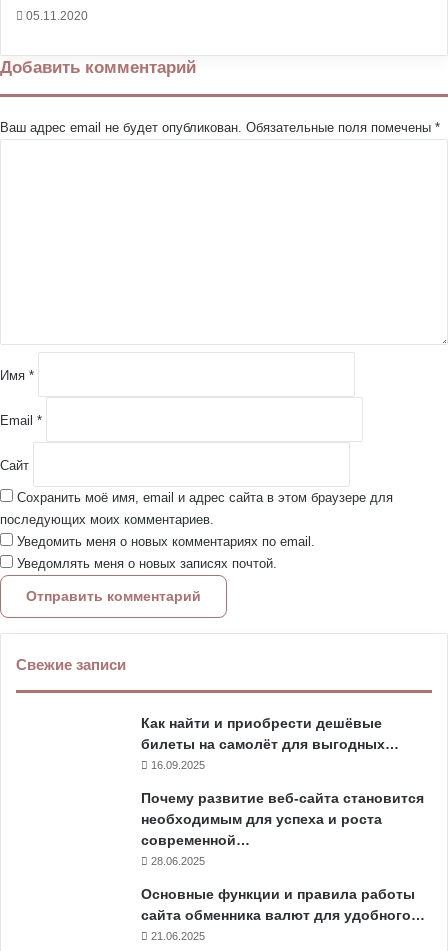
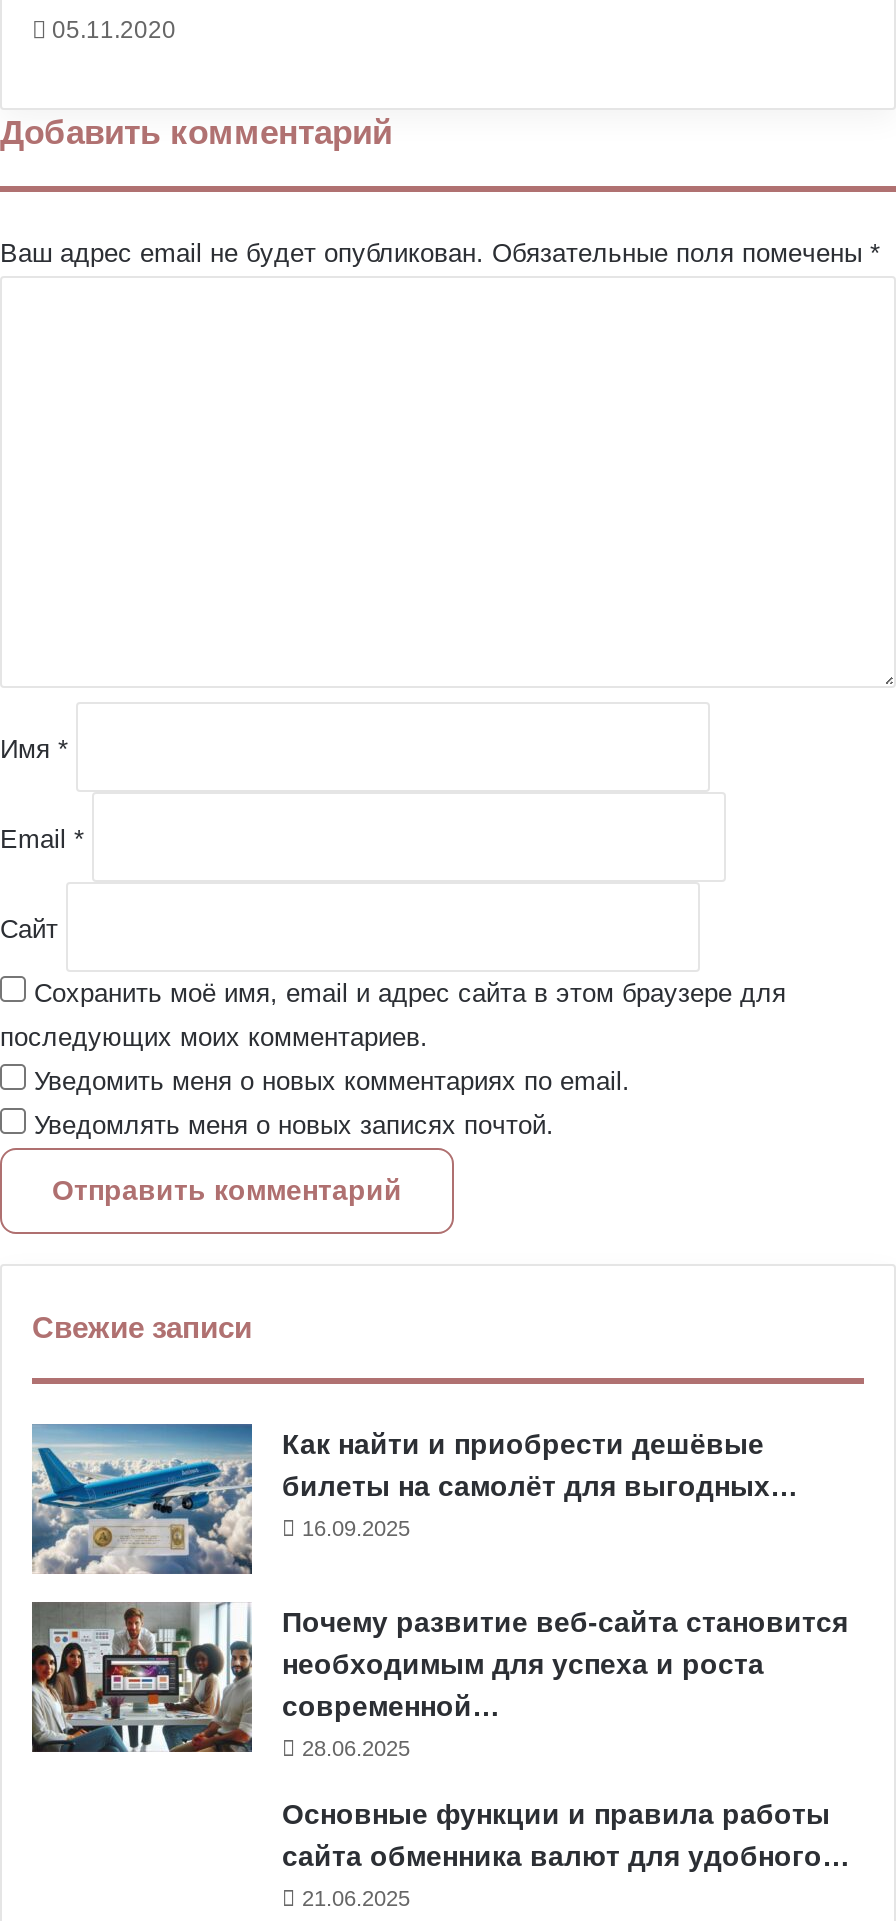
+ [image]

+ [image]
